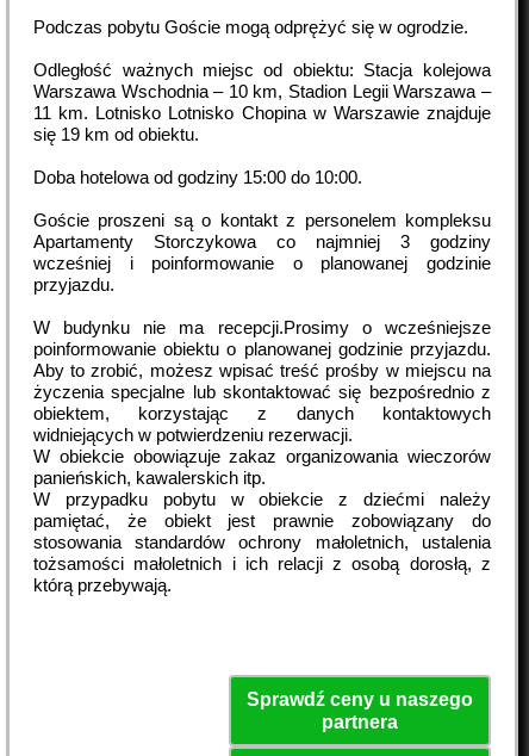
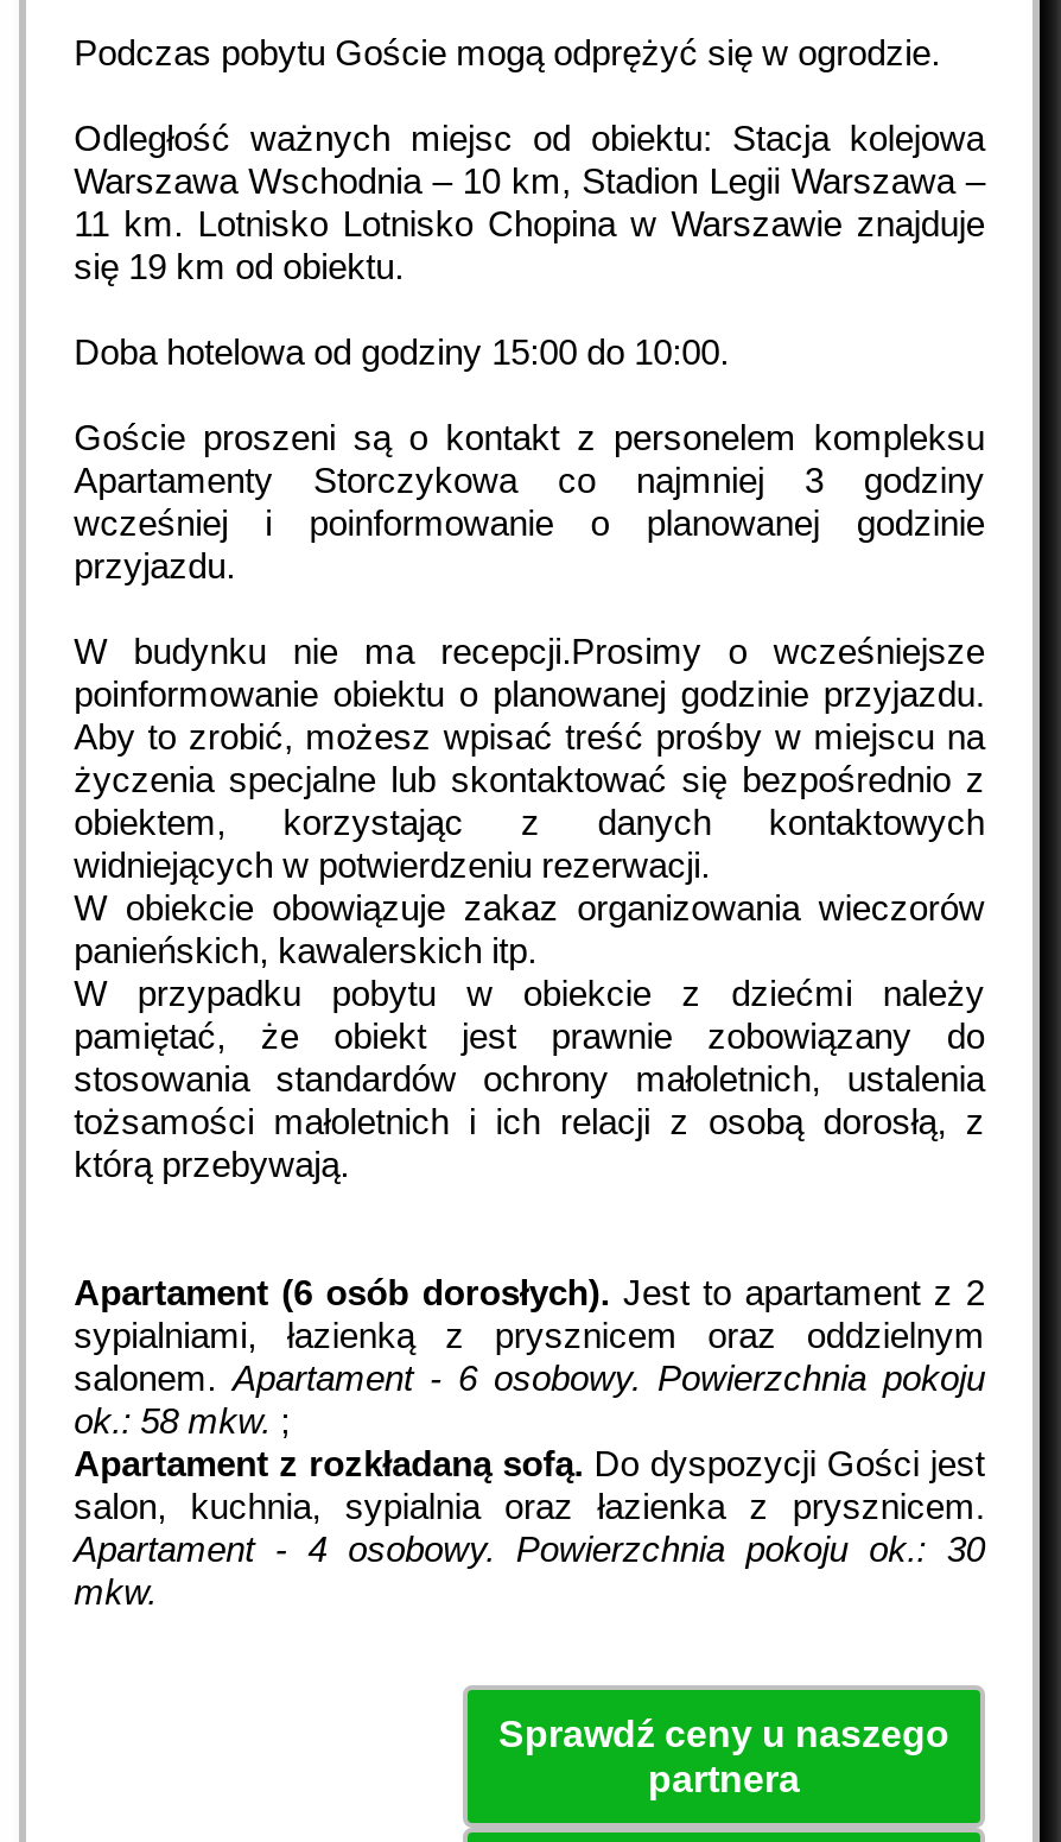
+ Apartament (6 osób dorosłych). Jest to apartament z 2
+ sypialniami, łazienką z prysznicem oraz oddzielnym
+ salonem. Apartament - 6 osobowy. Powierzchnia pokoju
+ ok.: 58 mkw.;
+ Apartament z rozkładaną sofą. Do dyspozycji Gości jest
+ salon, kuchnia, sypialnia oraz łazienka z prysznicem.
+ Apartament - 4 osobowy. Powierzchnia pokoju ok.: 30
+ mkw.
